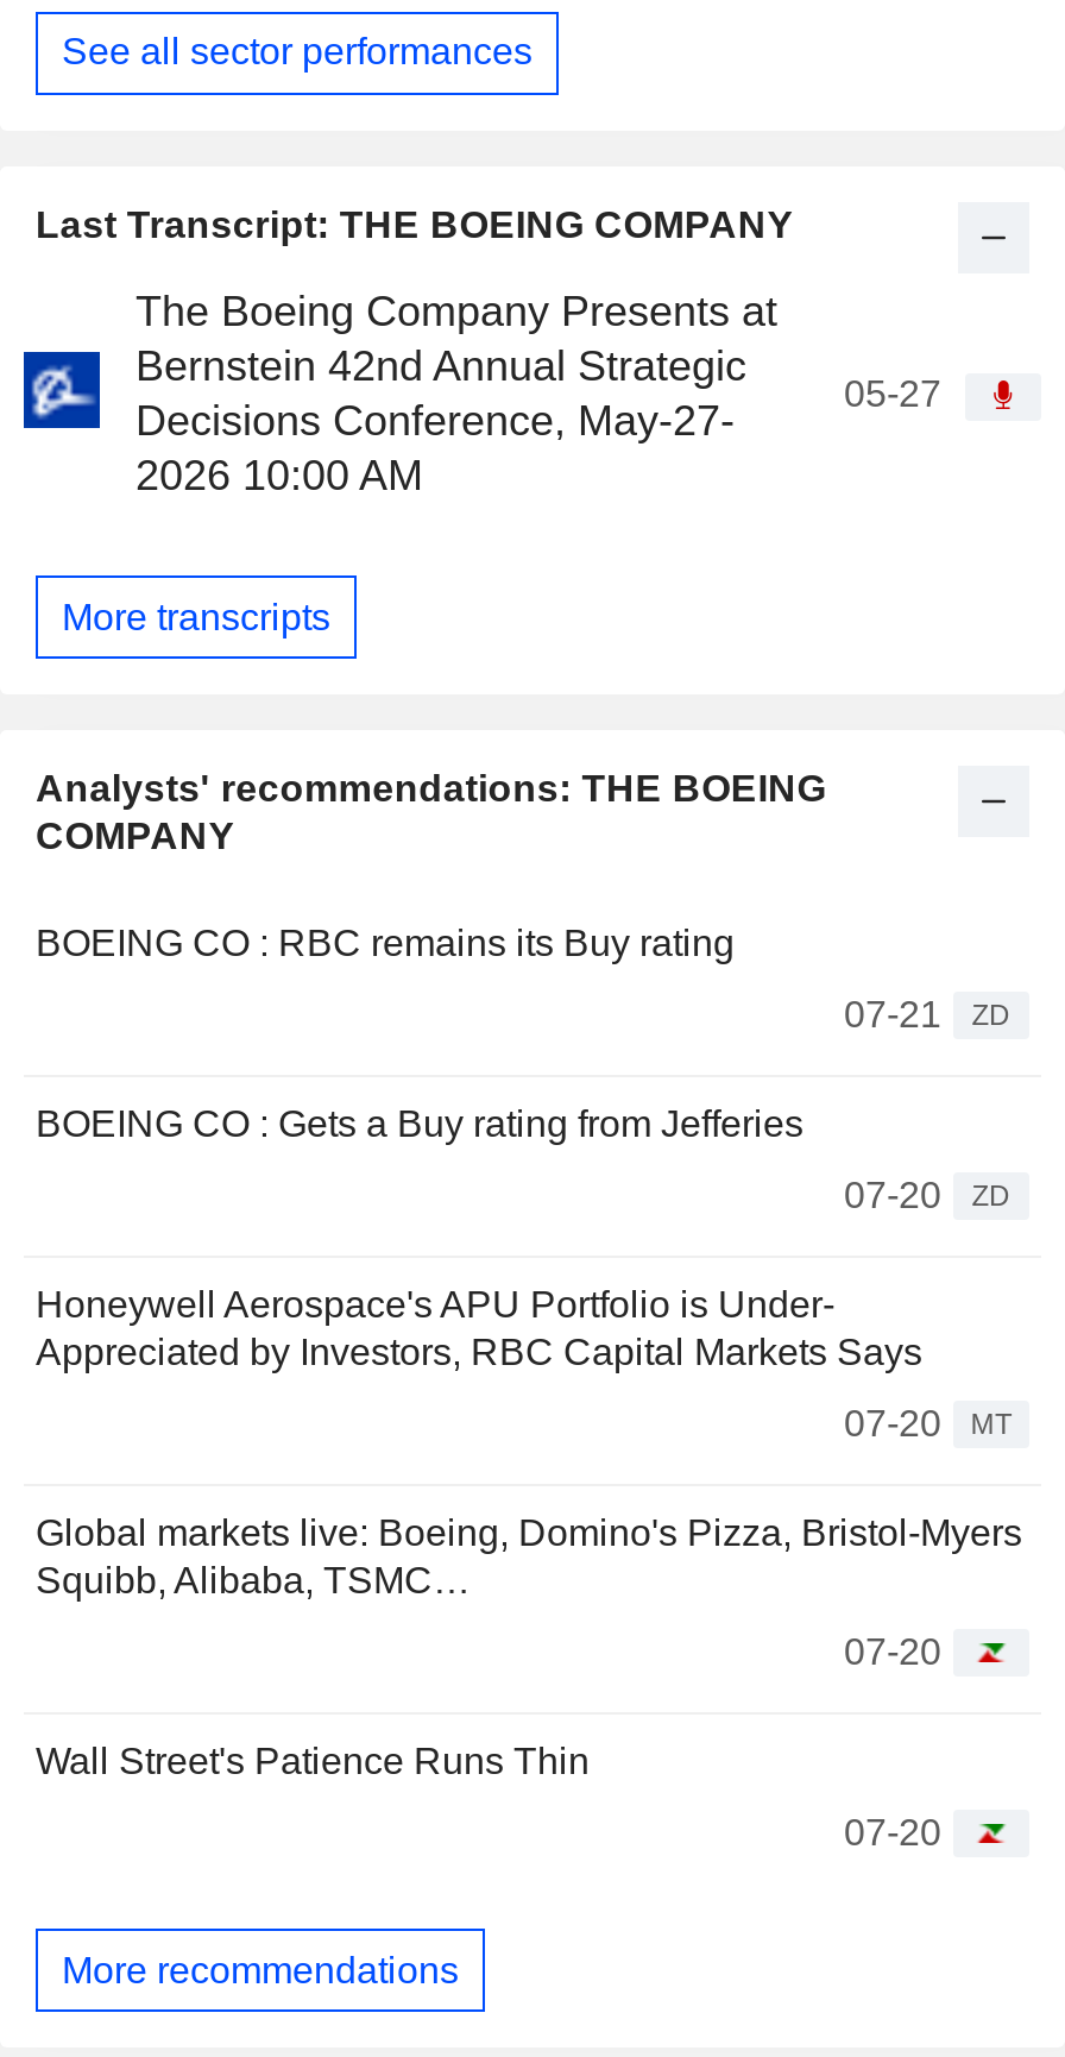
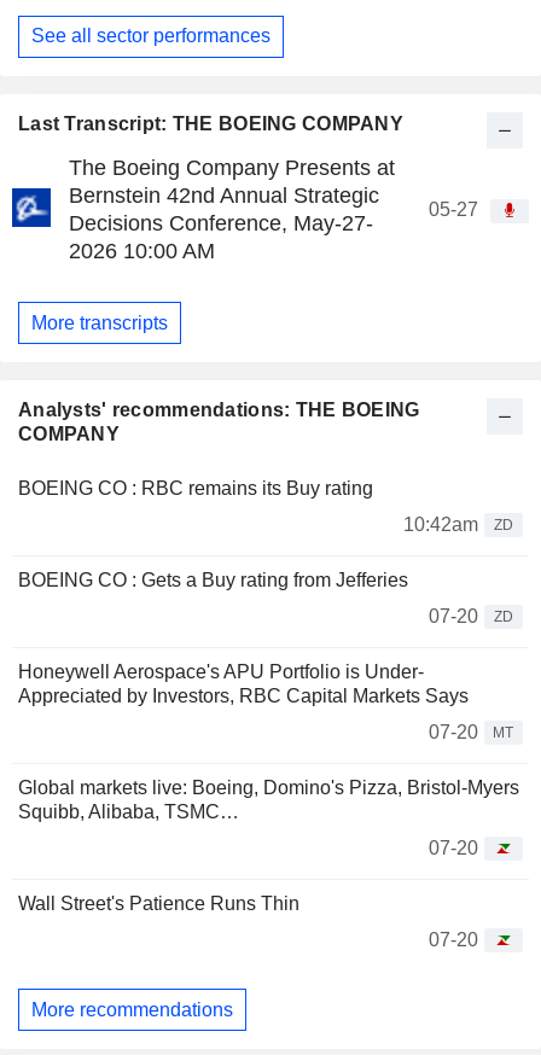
- 07-21 ZD
+ 10:42am ZD
